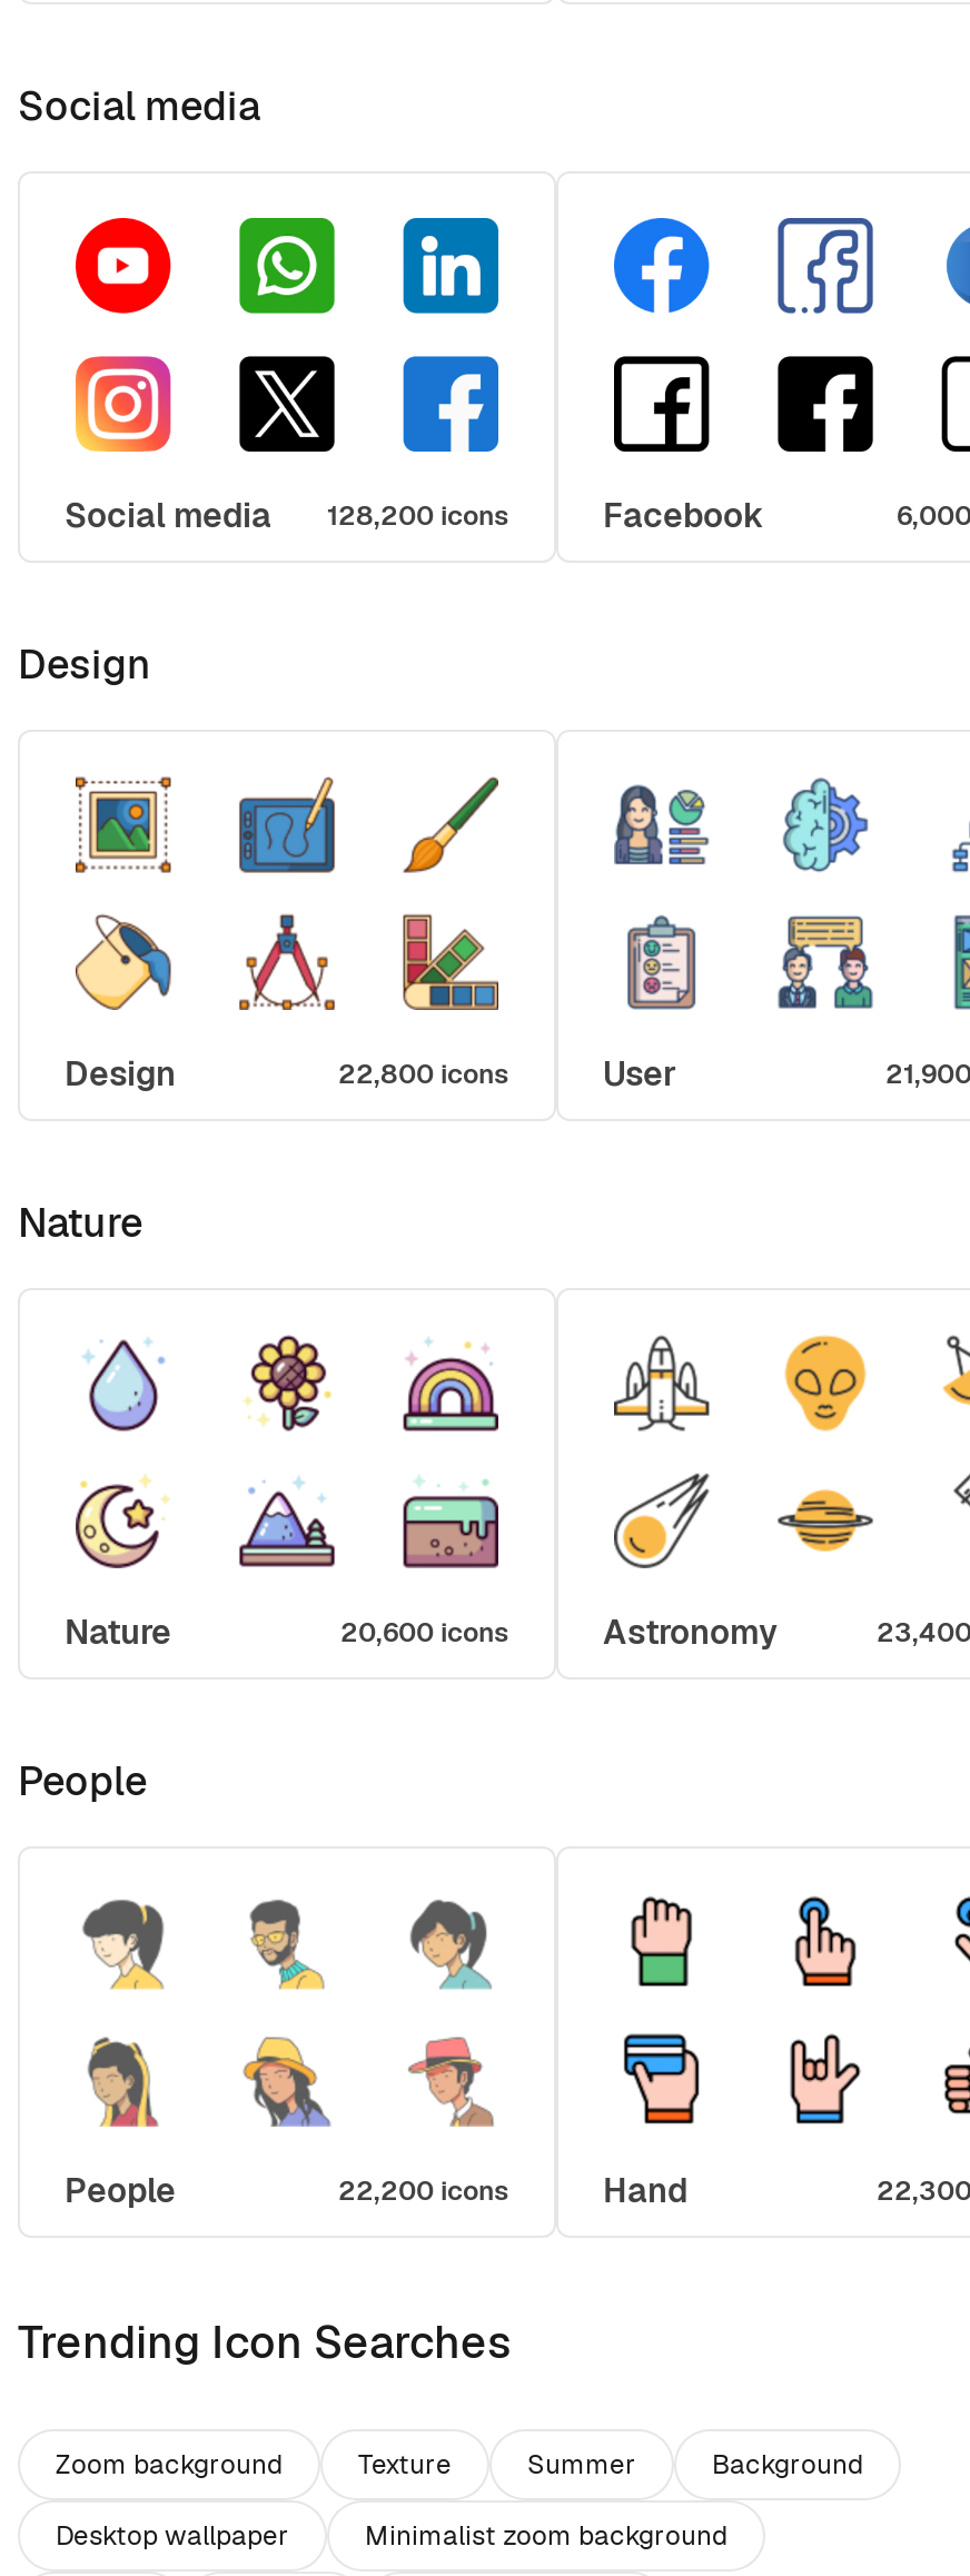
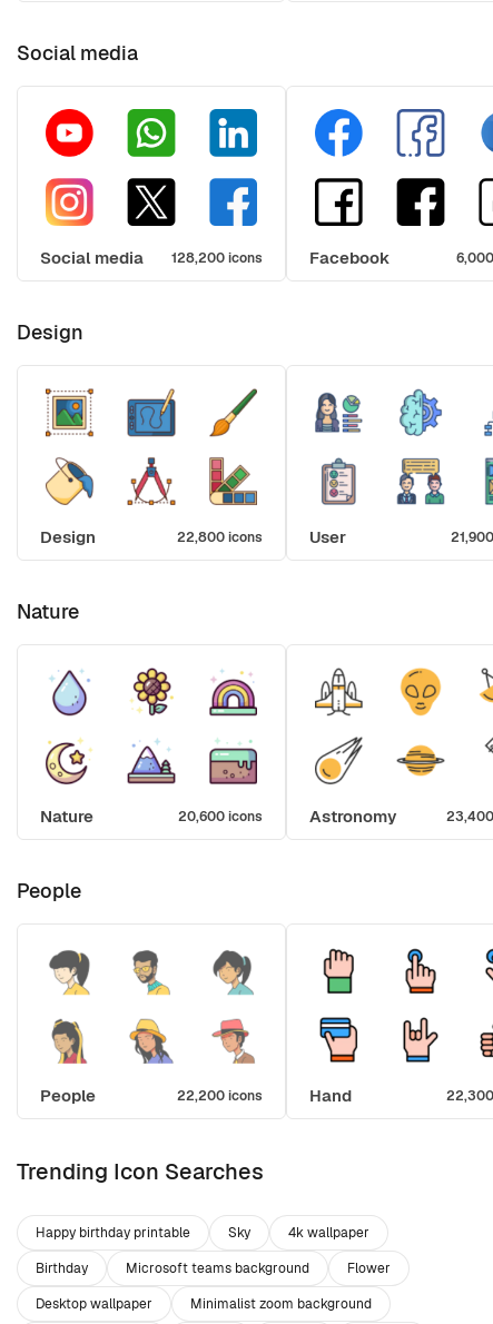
- Zoom background
- Texture
- Summer
- Background
+ Happy birthday printable
+ Sky
+ 4k wallpaper
+ Birthday
+ Microsoft teams background
+ Flower
